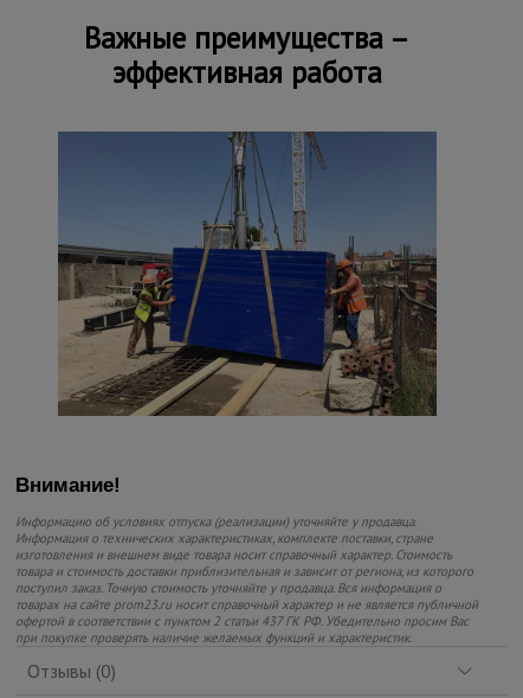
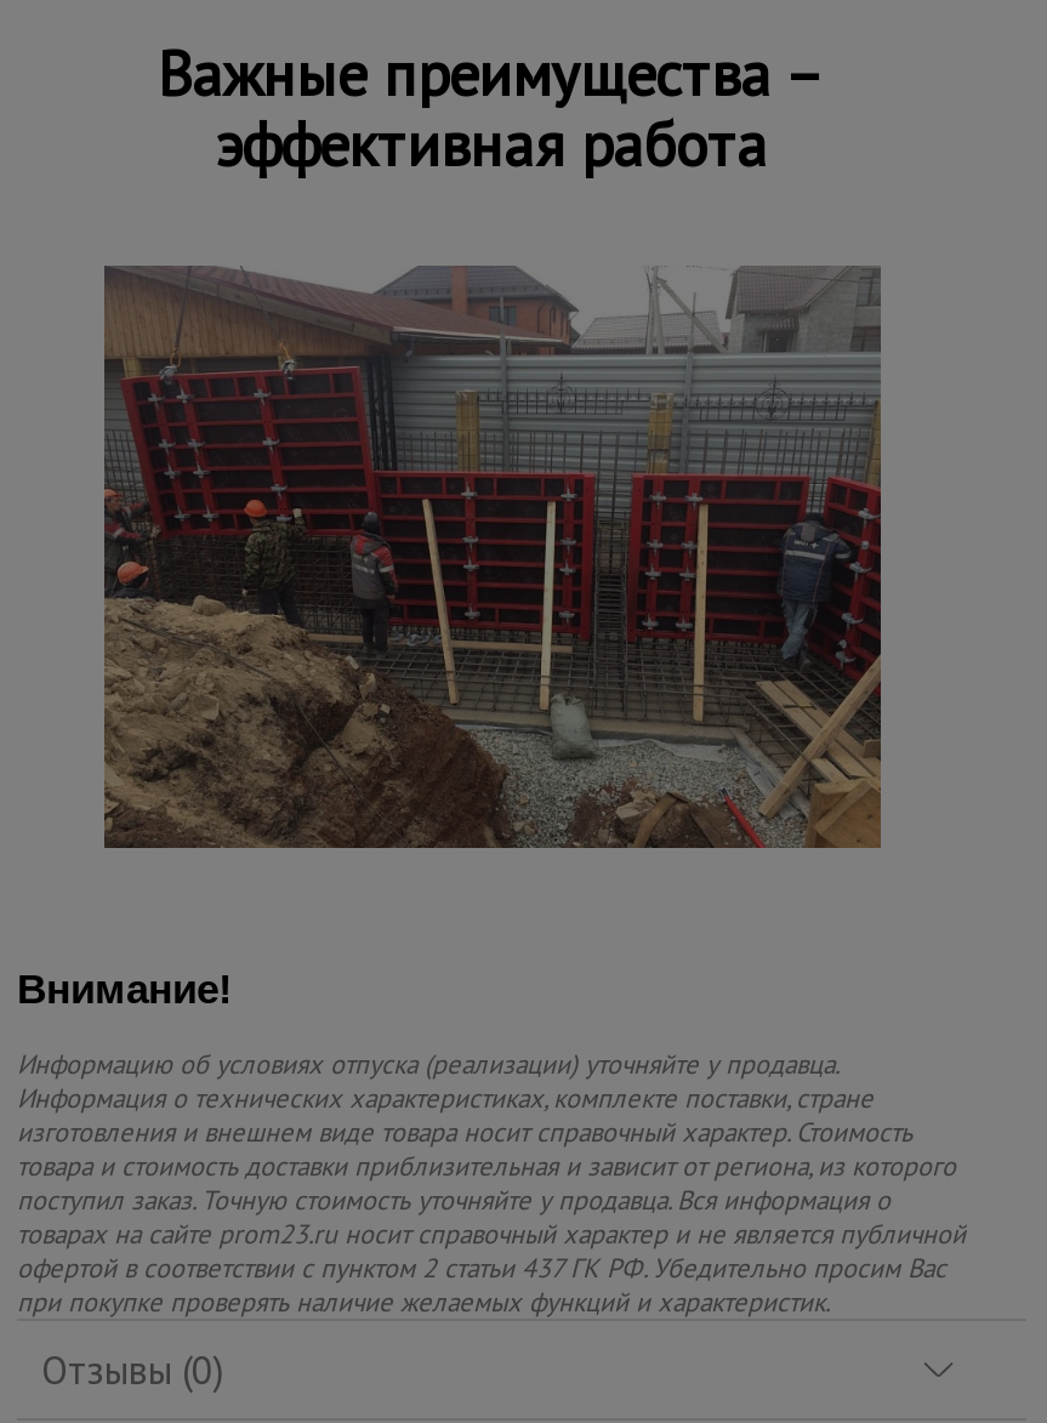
- [image]
+ [image]
